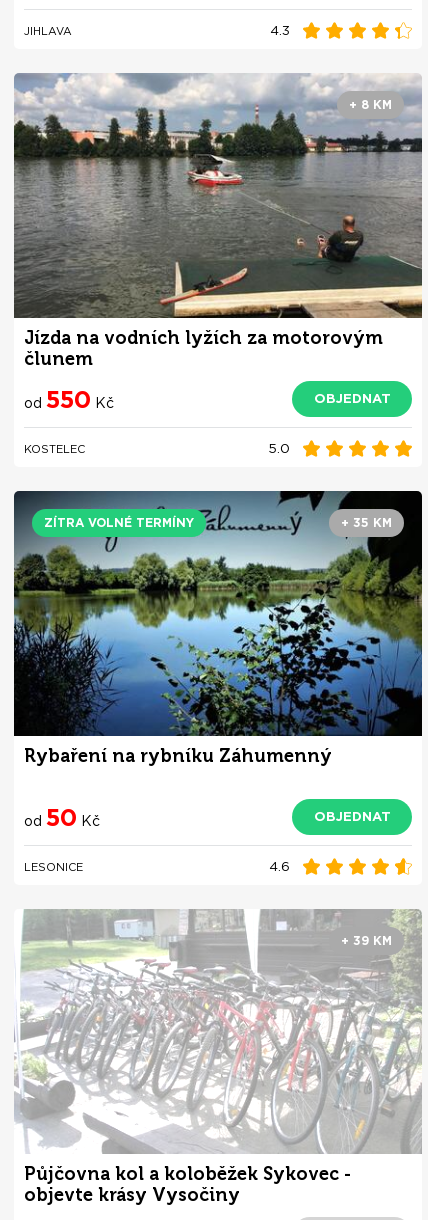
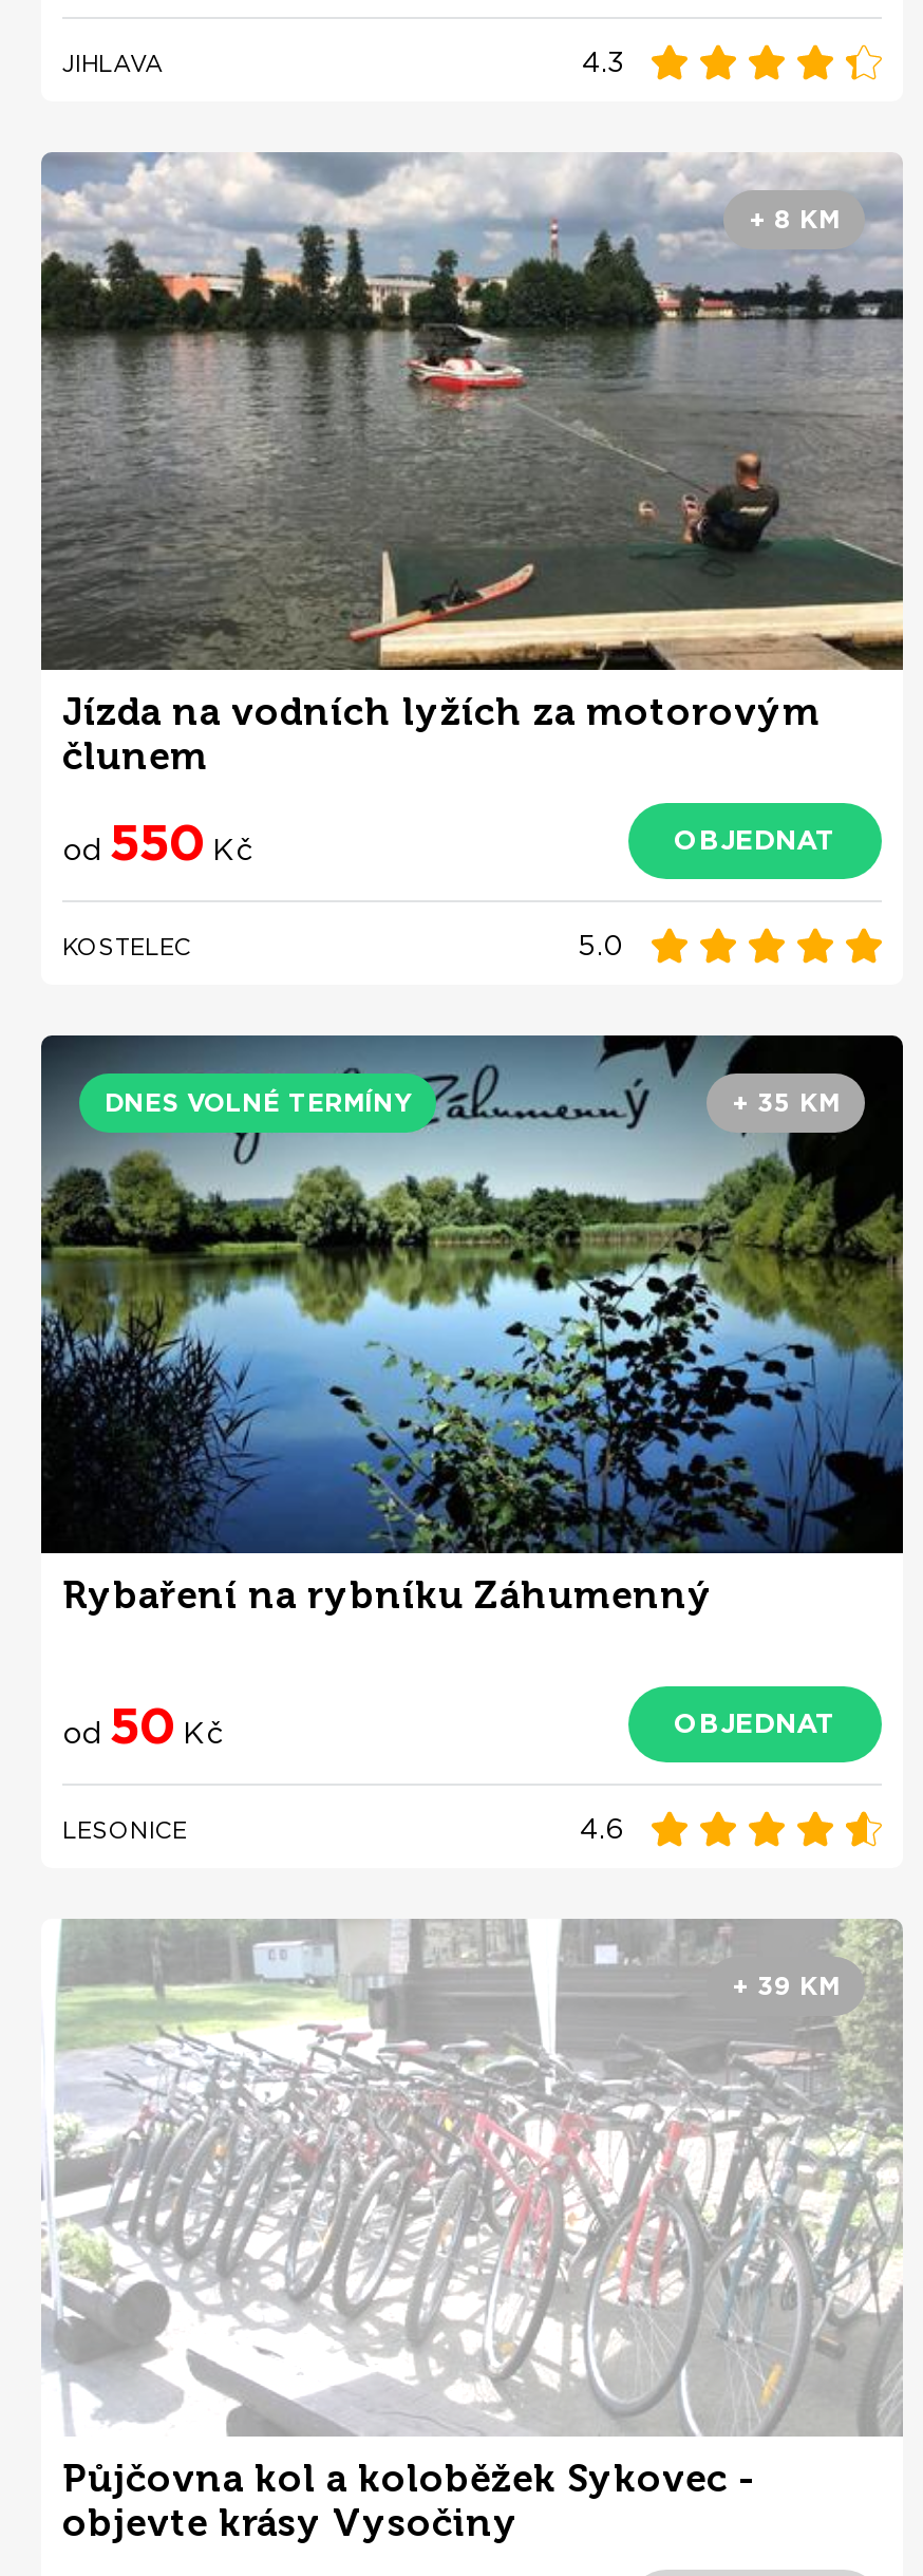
- ZÍTRA VOLNÉ TERMÍNY
+ DNES VOLNÉ TERMÍNY
